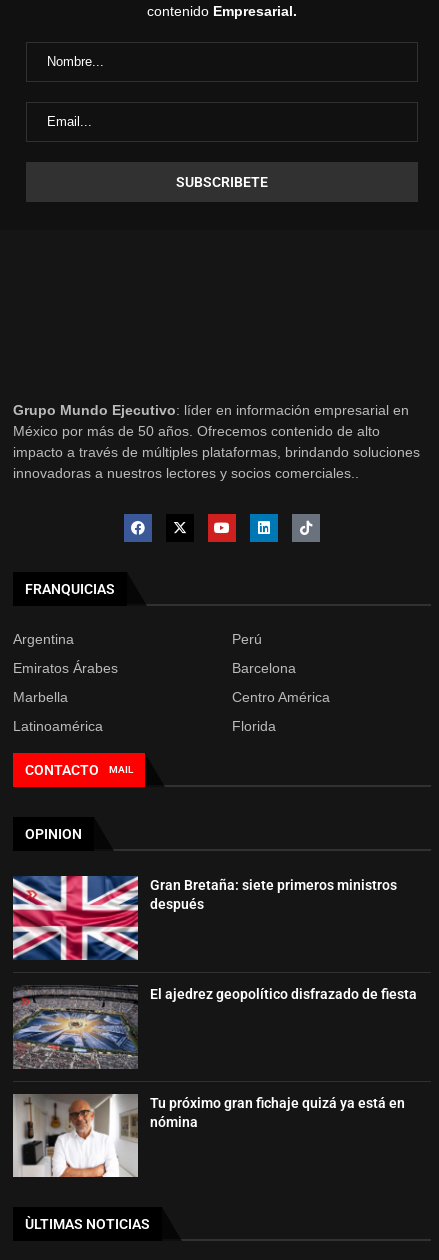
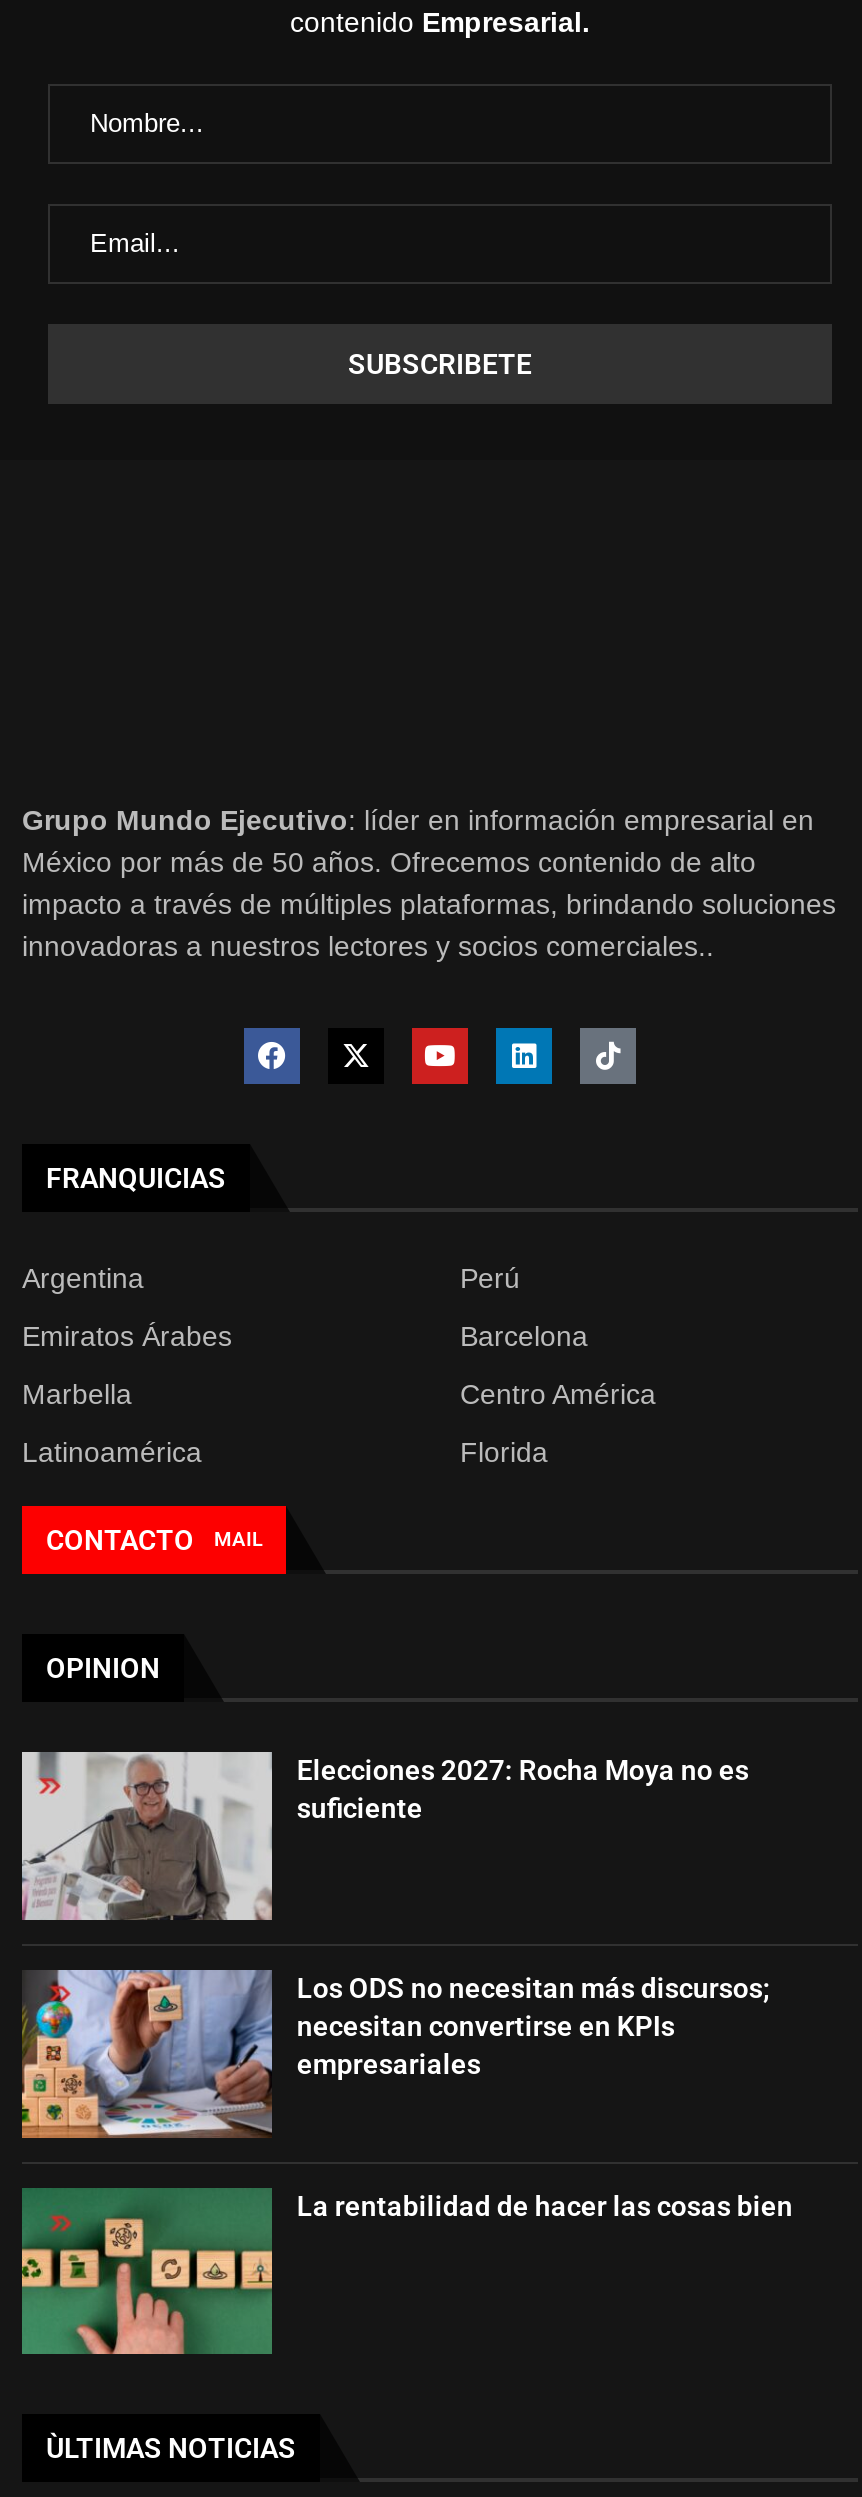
- [image]
- Gran Bretaña: siete primeros ministros
- después
+ [image]
+ Elecciones 2027: Rocha Moya no es
+ suficiente

- [image]
- El ajedrez geopolítico disfrazado de fiesta
+ [image]
+ Los ODS no necesitan más discursos;
+ necesitan convertirse en KPIs
+ empresariales

- [image]
- Tu próximo gran fichaje quizá ya está en
- nómina
+ [image]
+ La rentabilidad de hacer las cosas bien
